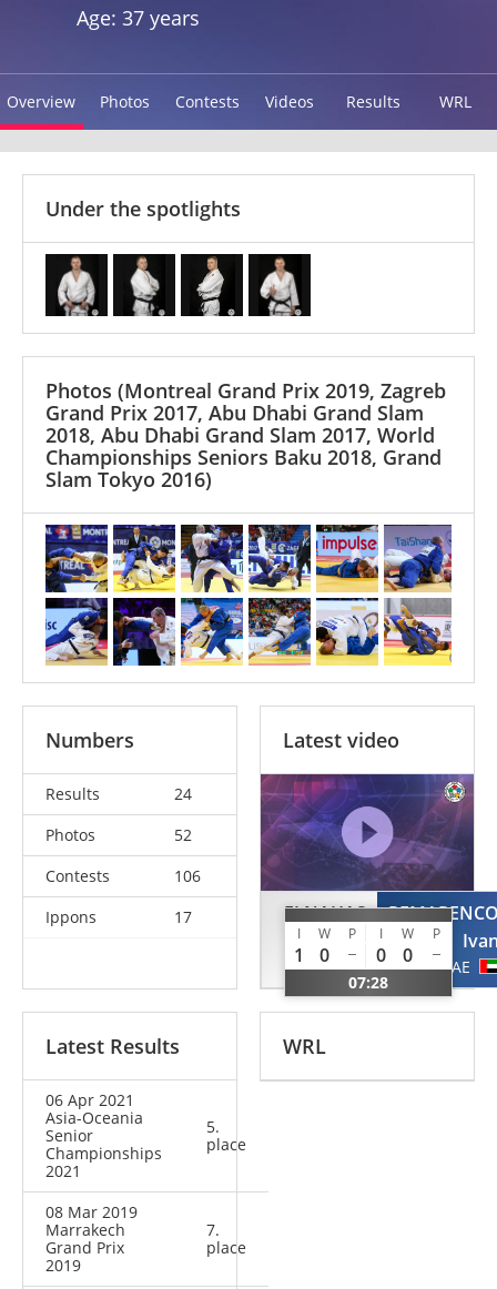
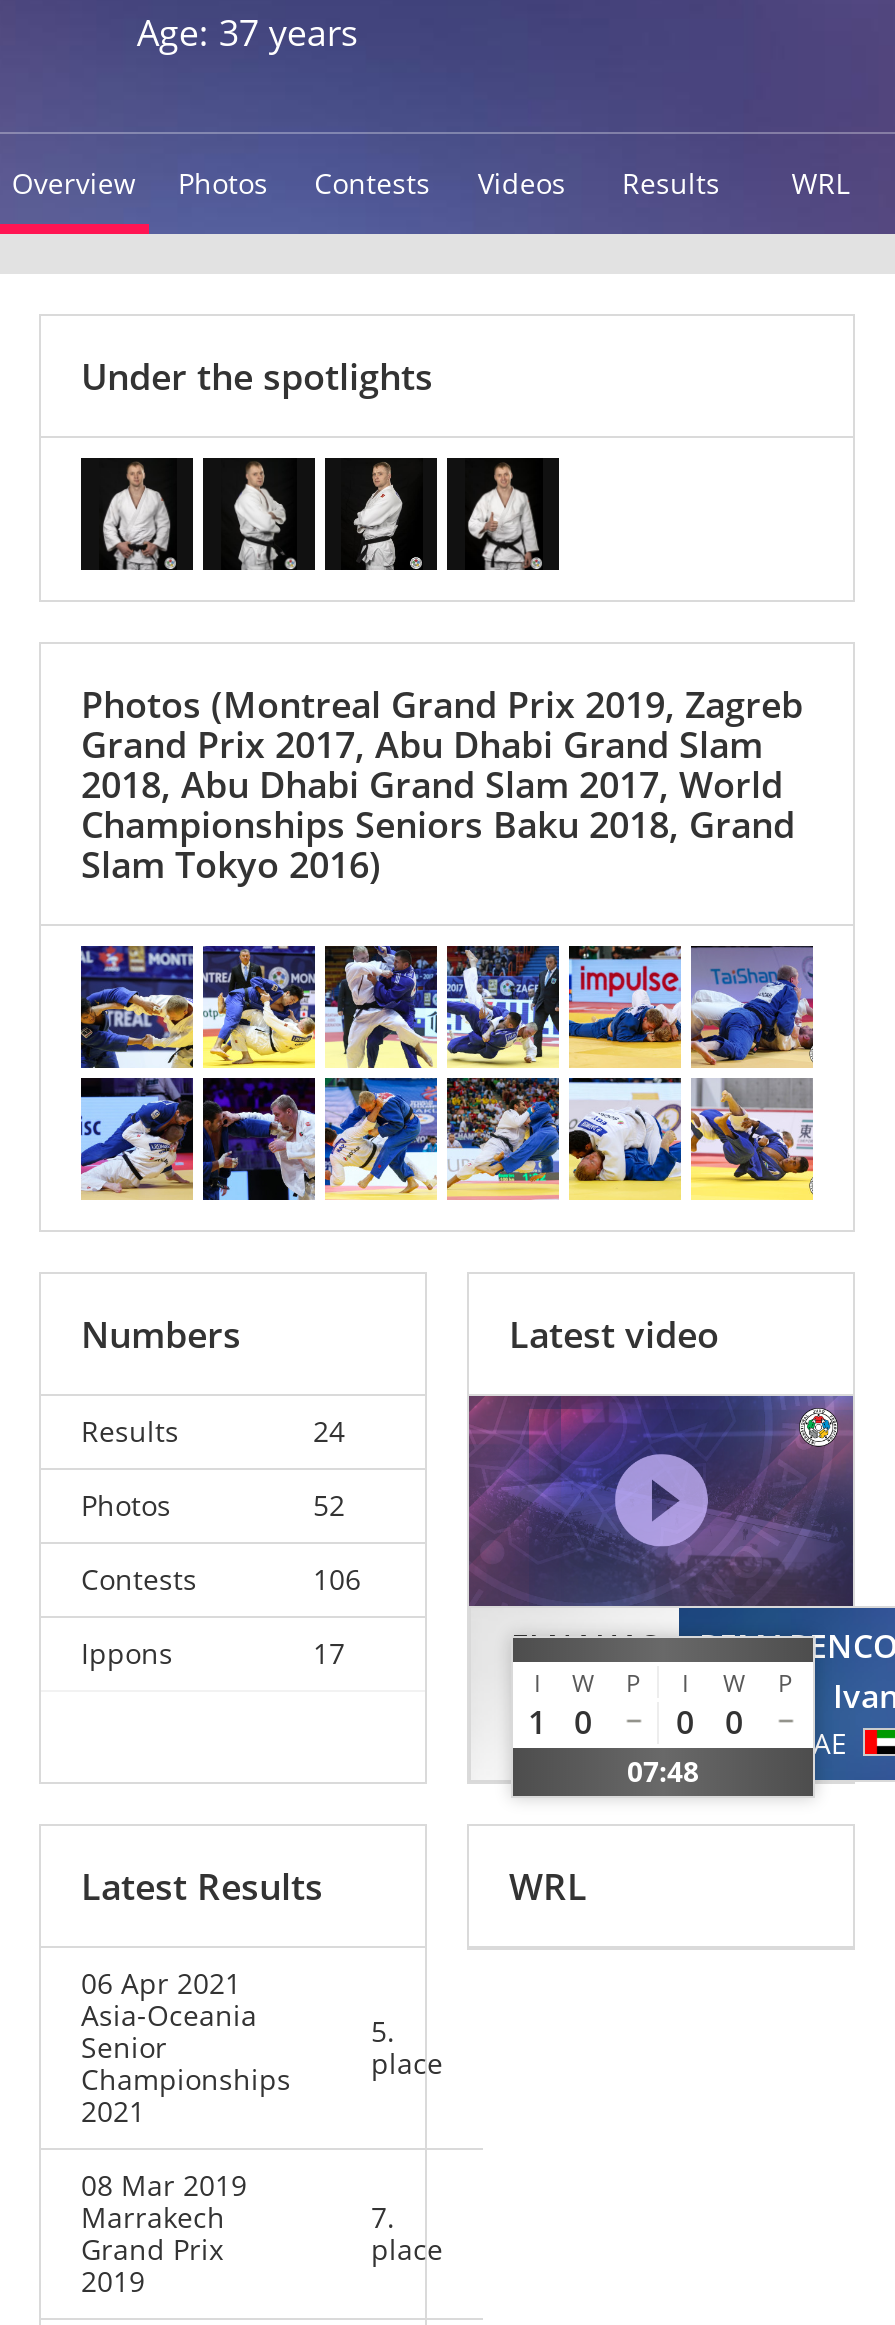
- 07:28
+ 07:48
